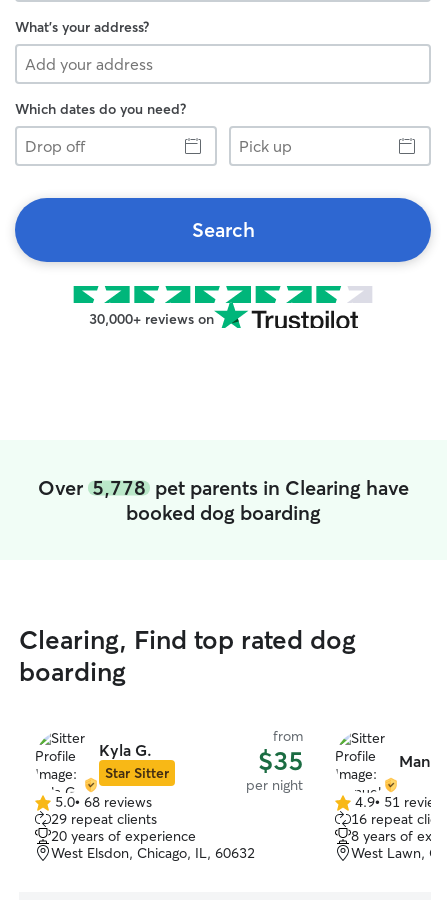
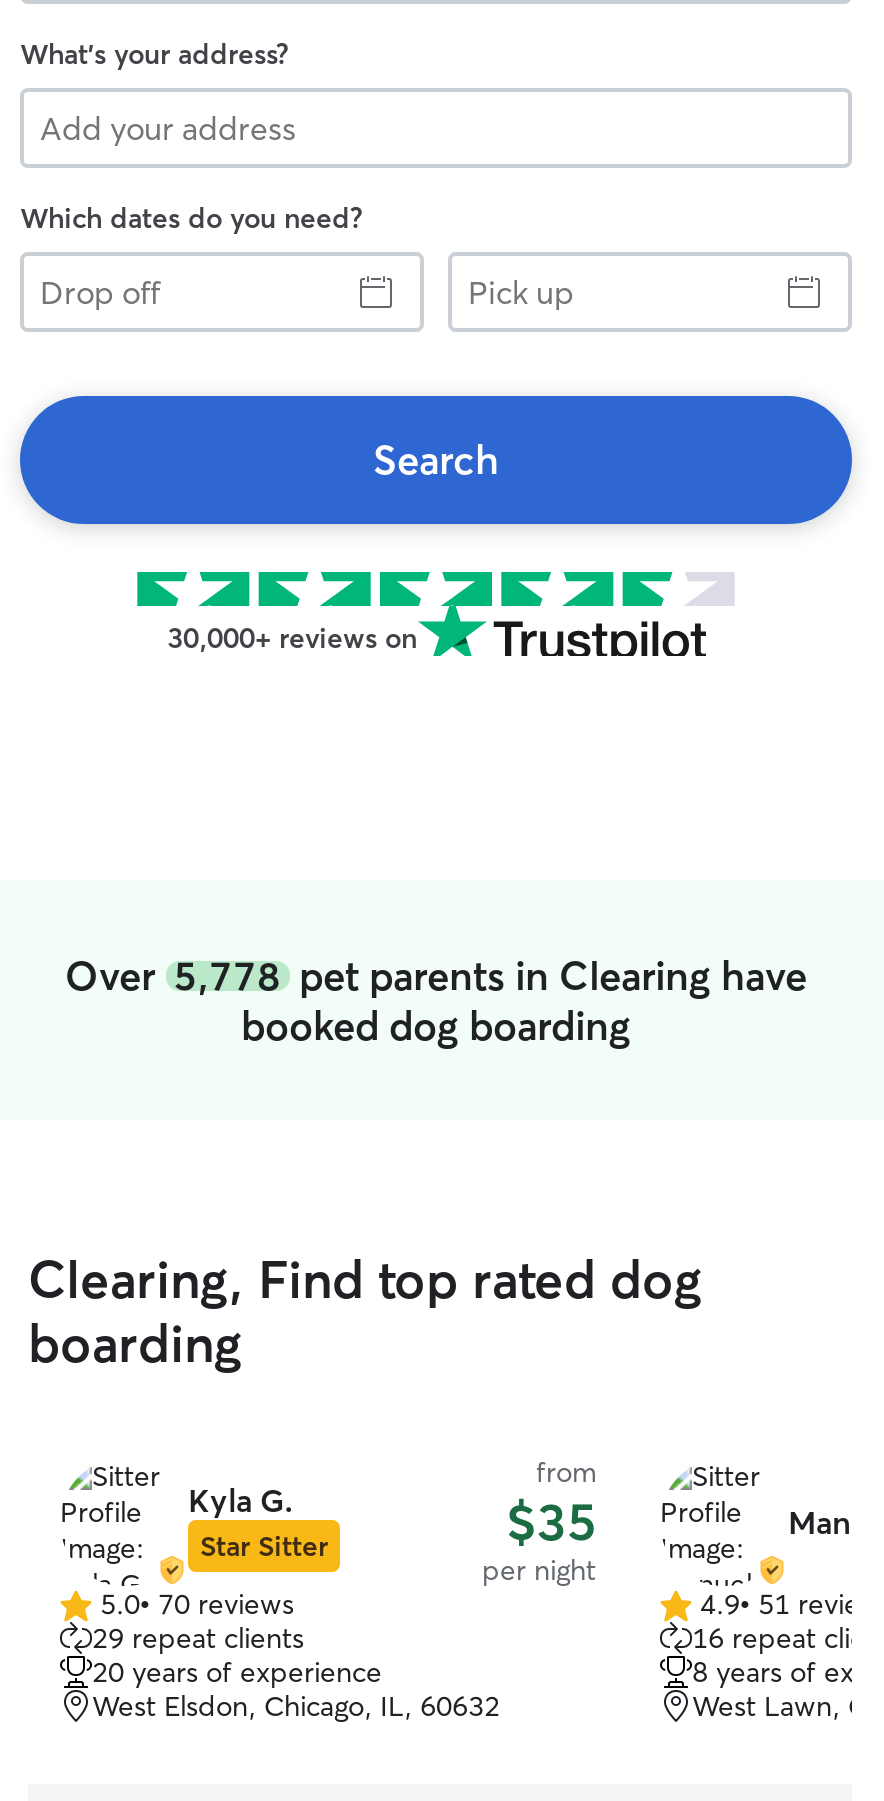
- 5.0• 68 reviews
+ 5.0• 70 reviews
